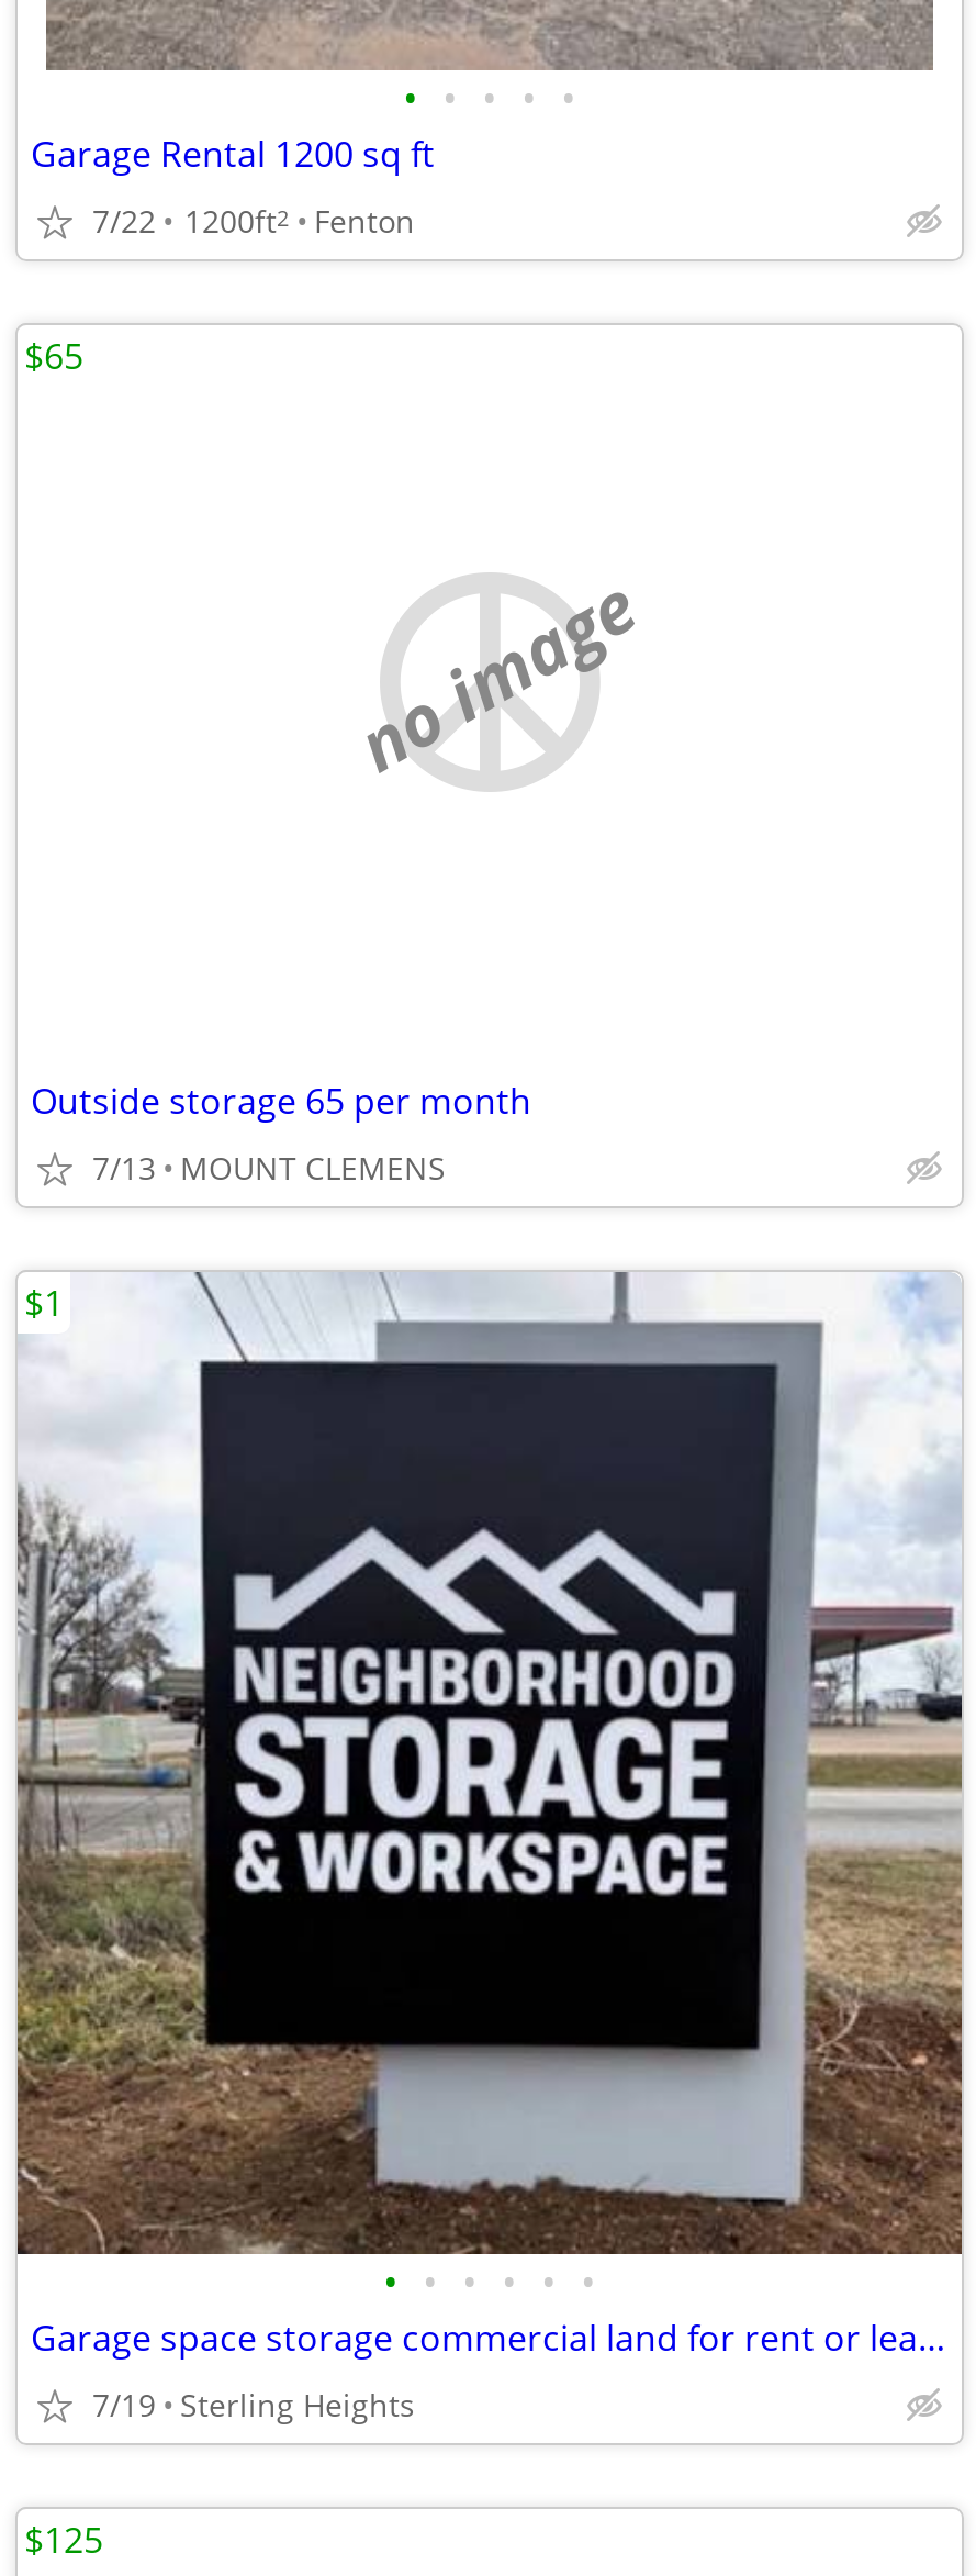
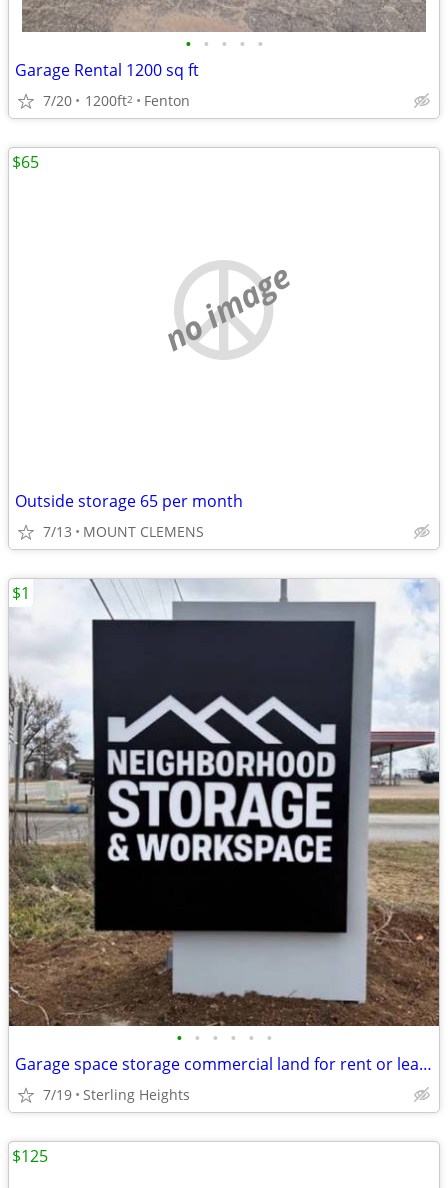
- 7/22 1200ft2 Fenton
+ 7/20 1200ft2 Fenton
